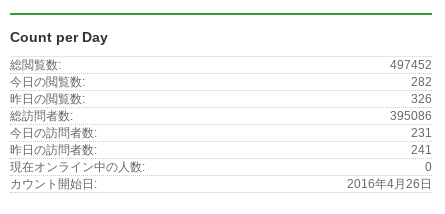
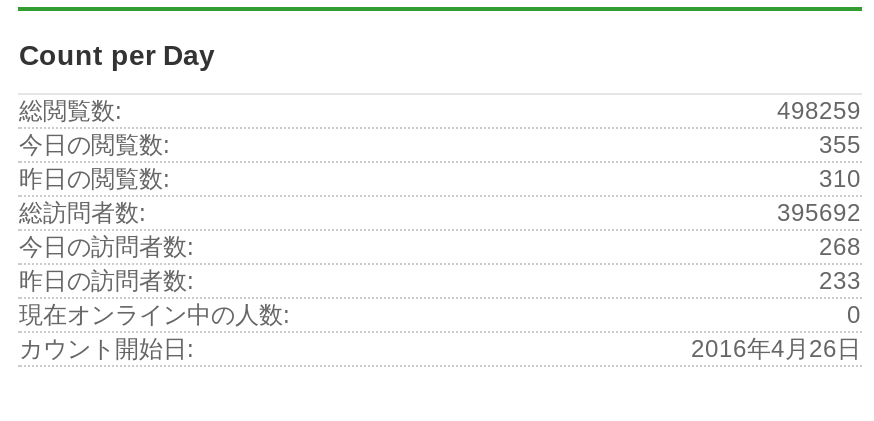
- 497452
+ 498259

- 282
+ 355

- 326
+ 310

- 395086
+ 395692

- 231
+ 268

- 241
+ 233
